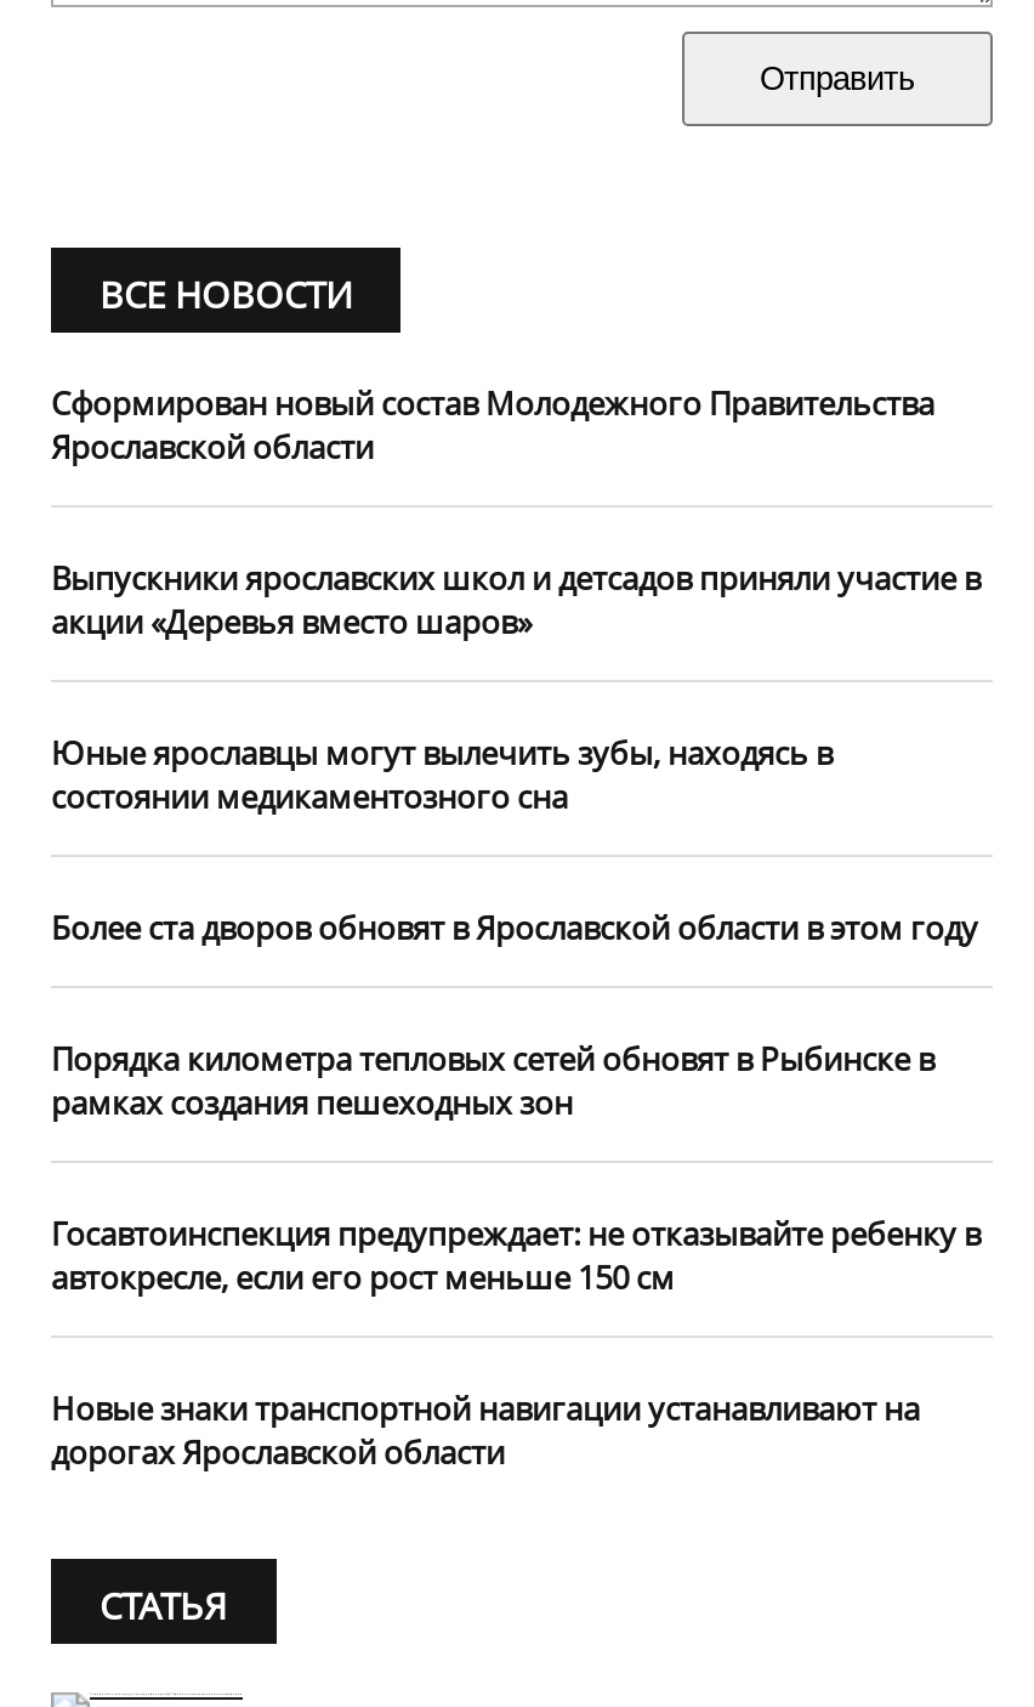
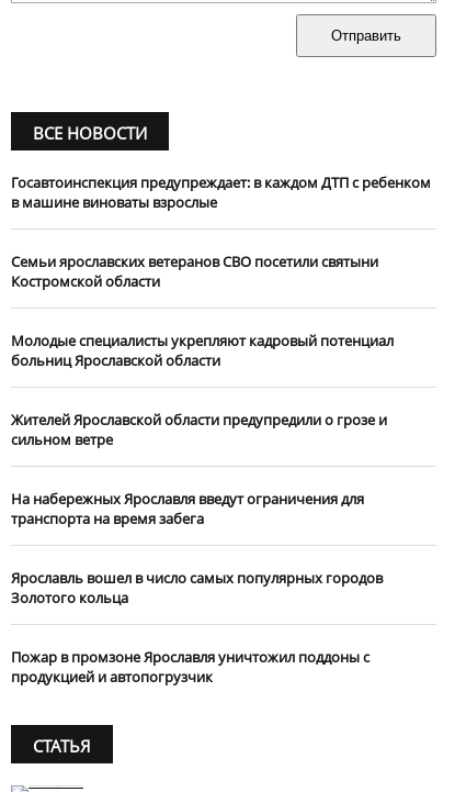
- Сформирован новый состав Молодежного Правительства
- Ярославской области
+ Госавтоинспекция предупреждает: в каждом ДТП с ребенком
+ в машине виноваты взрослые

- Выпускники ярославских школ и детсадов приняли участие в
- акции «Деревья вместо шаров»
+ Семьи ярославских ветеранов СВО посетили святыни
+ Костромской области

- Юные ярославцы могут вылечить зубы, находясь в
- состоянии медикаментозного сна
+ Молодые специалисты укрепляют кадровый потенциал
+ больниц Ярославской области

- Более ста дворов обновят в Ярославской области в этом году
+ Жителей Ярославской области предупредили о грозе и
+ сильном ветре

- Порядка километра тепловых сетей обновят в Рыбинске в
- рамках создания пешеходных зон
+ На набережных Ярославля введут ограничения для
+ транспорта на время забега

- Госавтоинспекция предупреждает: не отказывайте ребенку в
- автокресле, если его рост меньше 150 см
+ Ярославль вошел в число самых популярных городов
+ Золотого кольца

- Новые знаки транспортной навигации устанавливают на
- дорогах Ярославской области
+ Пожар в промзоне Ярославля уничтожил поддоны с
+ продукцией и автопогрузчик
